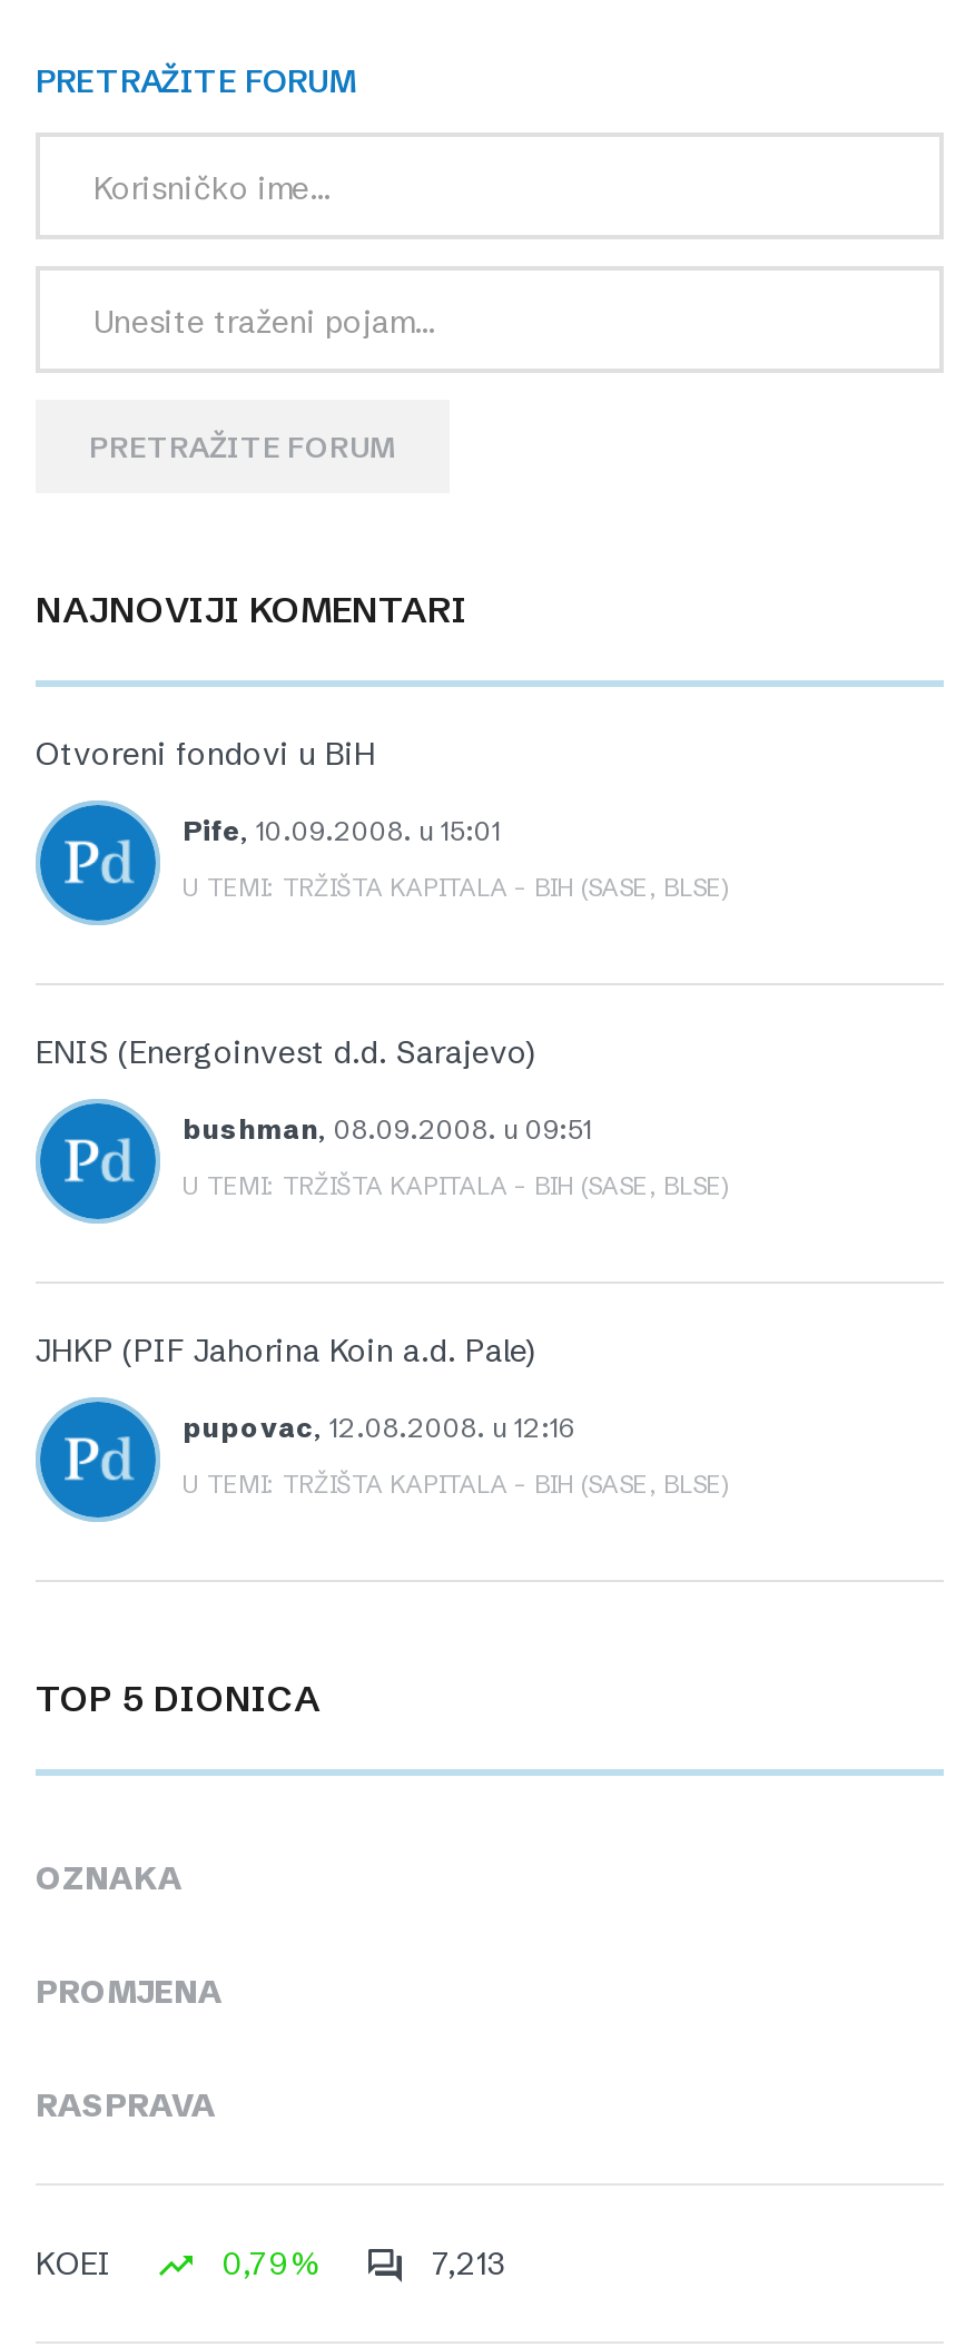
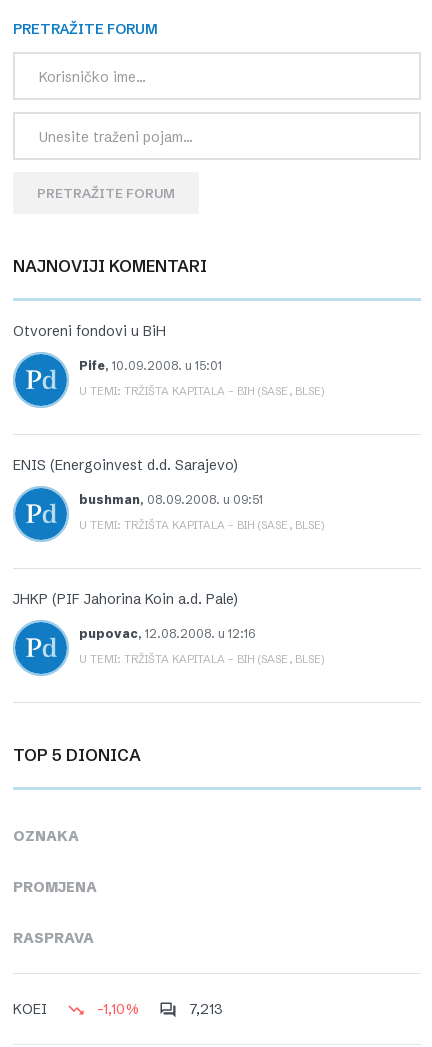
- 0,79%
+ -1,10%
